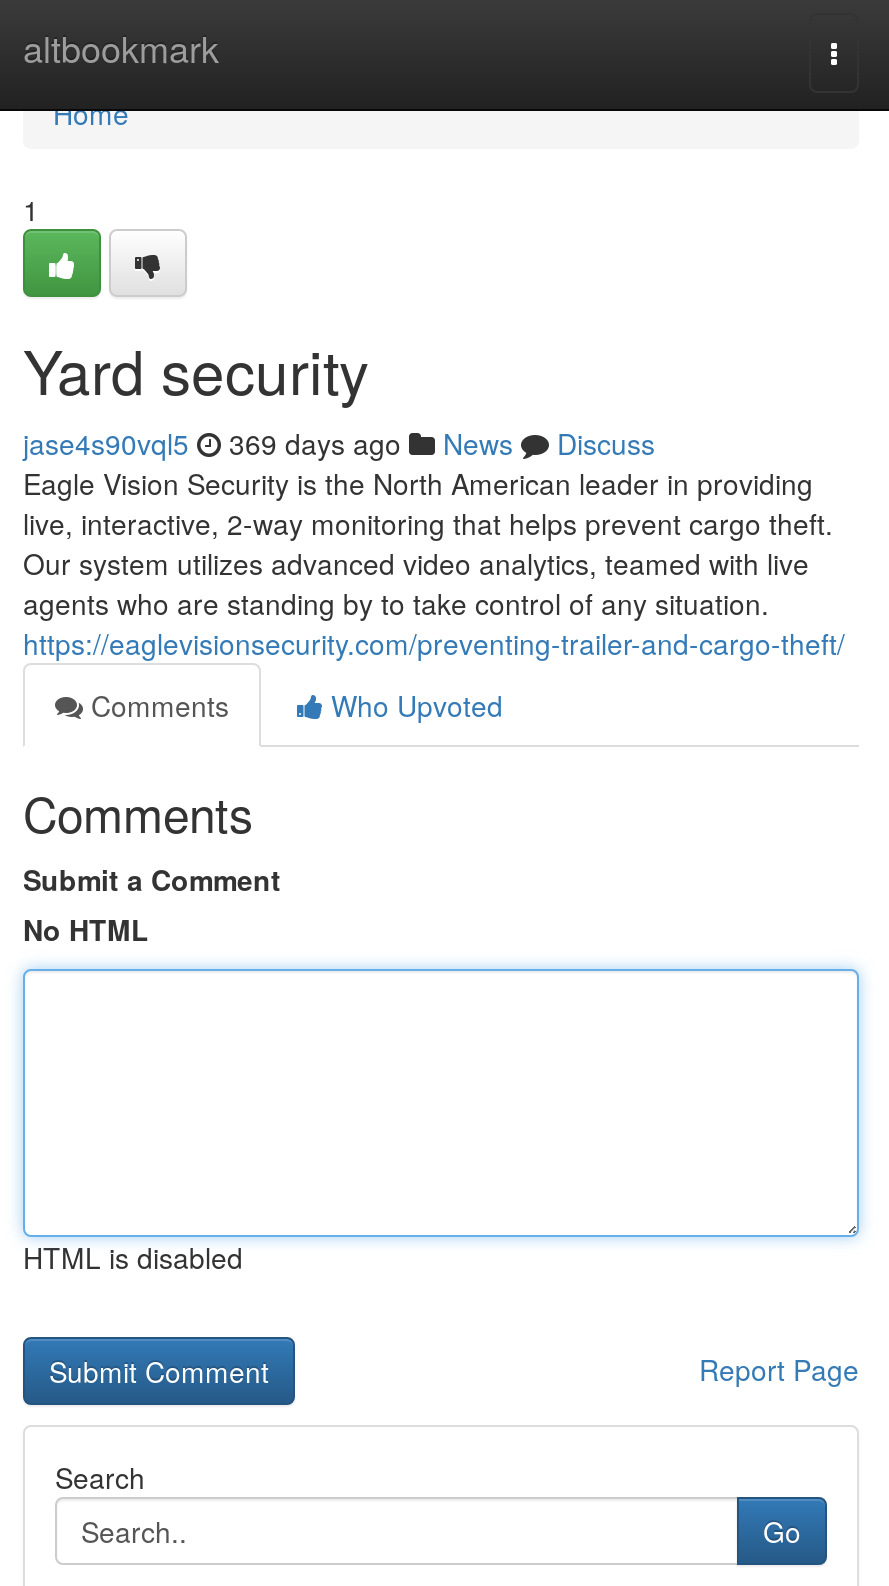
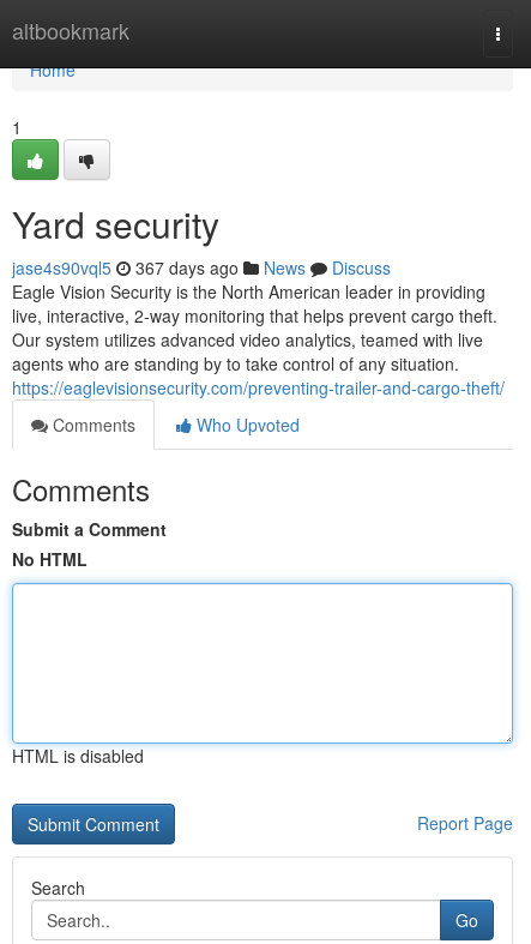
- jase4s90vql5 369 days ago News Discuss
+ jase4s90vql5 367 days ago News Discuss
